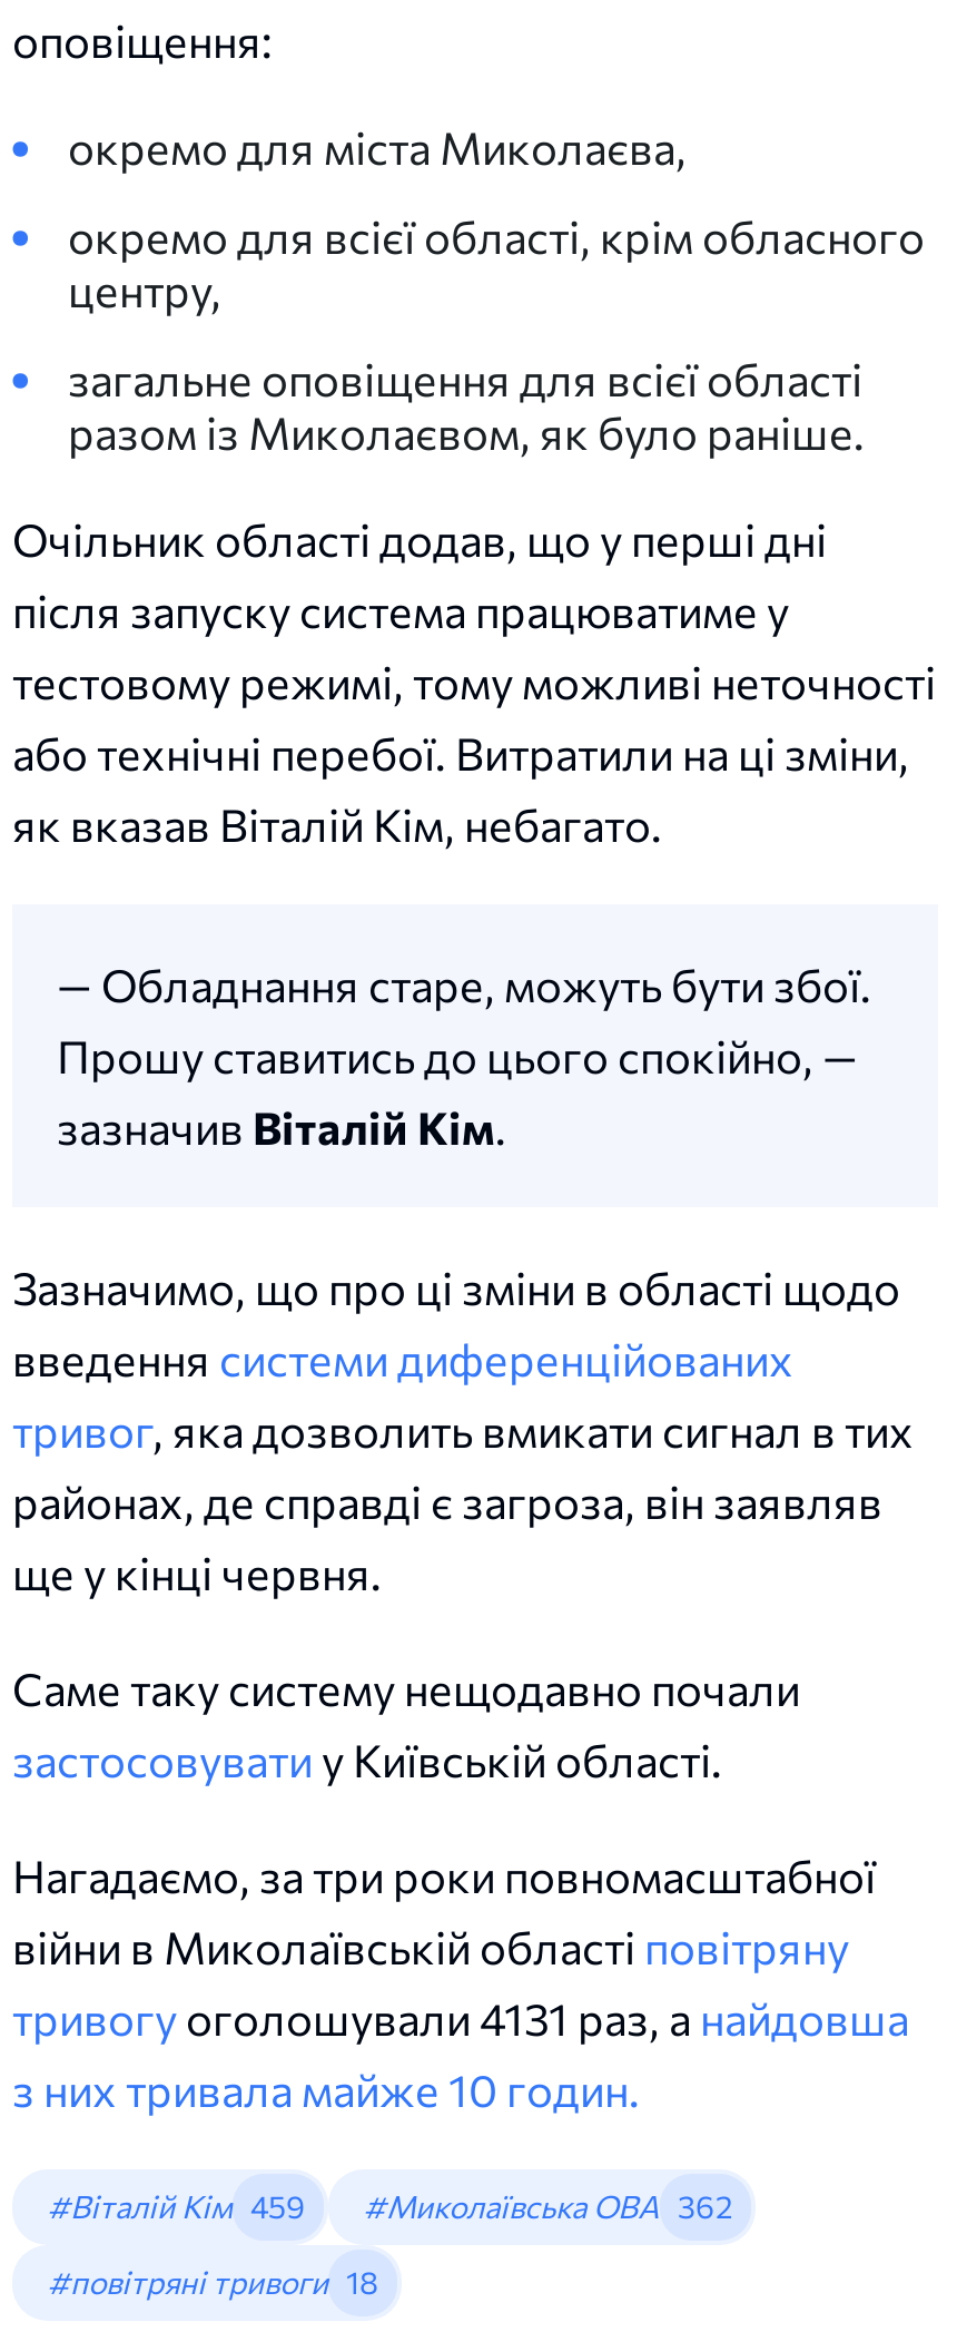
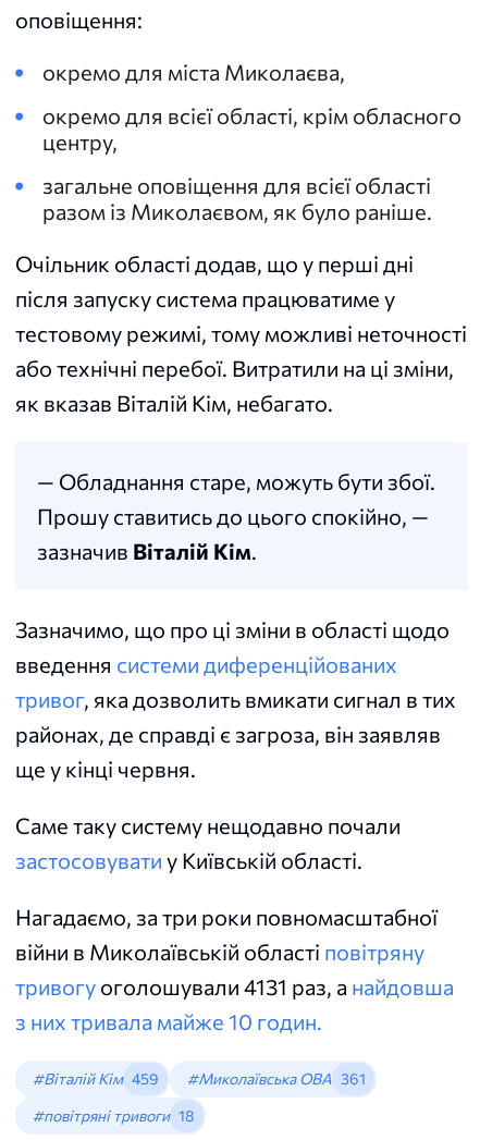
- #Миколаївська ОВА 362
+ #Миколаївська ОВА 361
